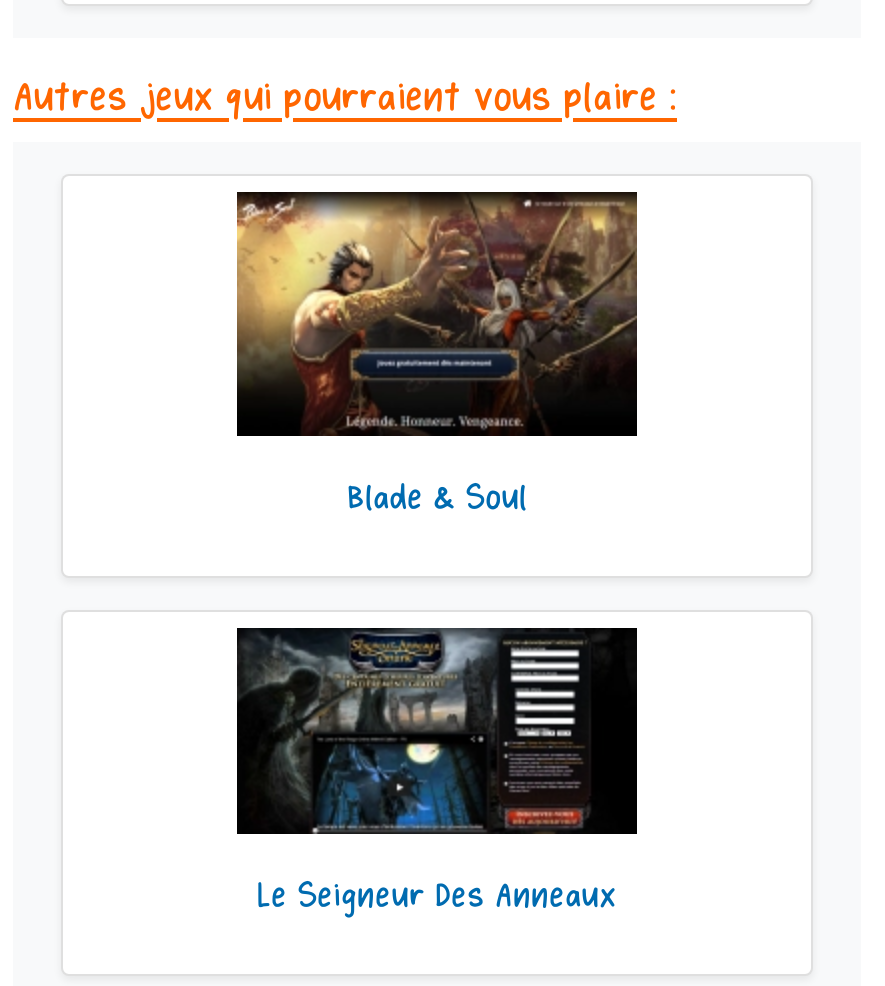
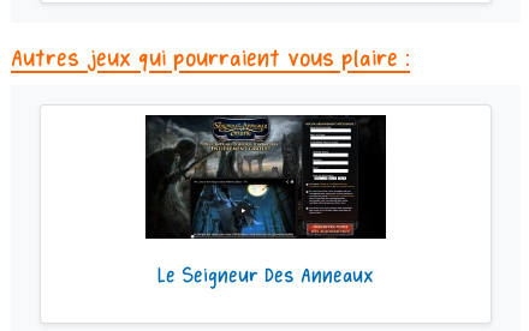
- [image]
- Blade & Soul
